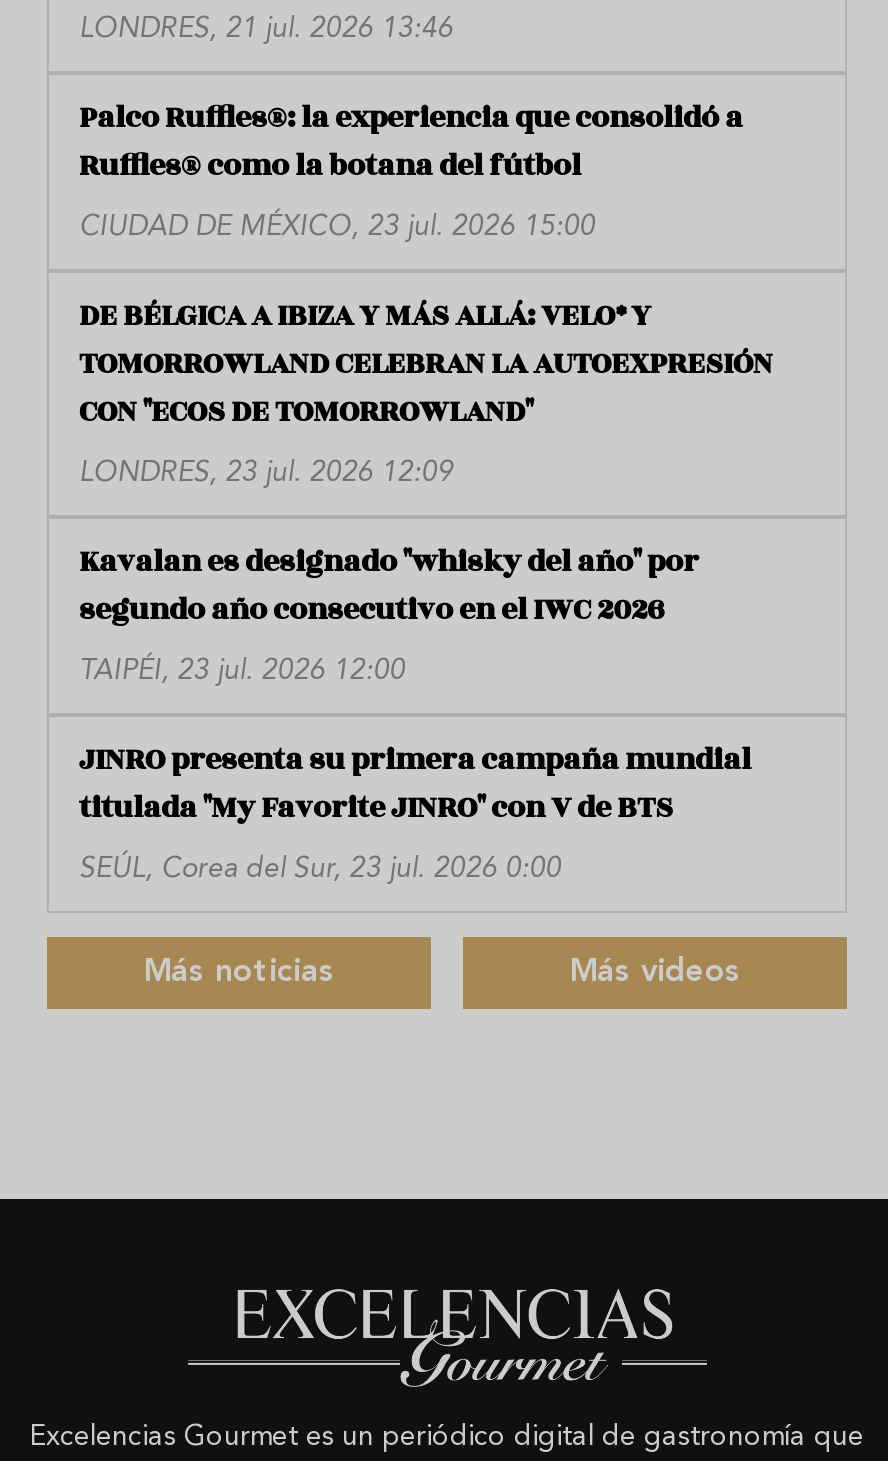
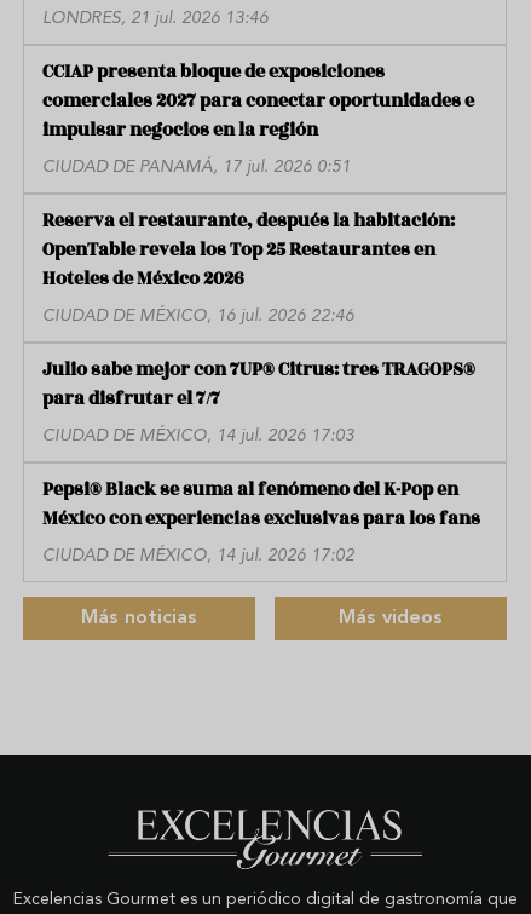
- Palco Ruffles®: la experiencia que consolidó a
- Ruffles® como la botana del fútbol
+ CCIAP presenta bloque de exposiciones
+ comerciales 2027 para conectar oportunidades e
+ impulsar negocios en la región

- CIUDAD DE MÉXICO, 23 jul. 2026 15:00
+ CIUDAD DE PANAMÁ, 17 jul. 2026 0:51

- DE BÉLGICA A IBIZA Y MÁS ALLÁ: VELO* Y
- TOMORROWLAND CELEBRAN LA AUTOEXPRESIÓN
- CON "ECOS DE TOMORROWLAND"
+ Reserva el restaurante, después la habitación:
+ OpenTable revela los Top 25 Restaurantes en
+ Hoteles de México 2026

- LONDRES, 23 jul. 2026 12:09
+ CIUDAD DE MÉXICO, 16 jul. 2026 22:46

- Kavalan es designado "whisky del año" por
- segundo año consecutivo en el IWC 2026
+ Julio sabe mejor con 7UP® Citrus: tres TRAGOPS®
+ para disfrutar el 7/7

- TAIPÉI, 23 jul. 2026 12:00
+ CIUDAD DE MÉXICO, 14 jul. 2026 17:03

- JINRO presenta su primera campaña mundial
- titulada "My Favorite JINRO" con V de BTS
+ Pepsi® Black se suma al fenómeno del K-Pop en
+ México con experiencias exclusivas para los fans

- SEÚL, Corea del Sur, 23 jul. 2026 0:00
+ CIUDAD DE MÉXICO, 14 jul. 2026 17:02
